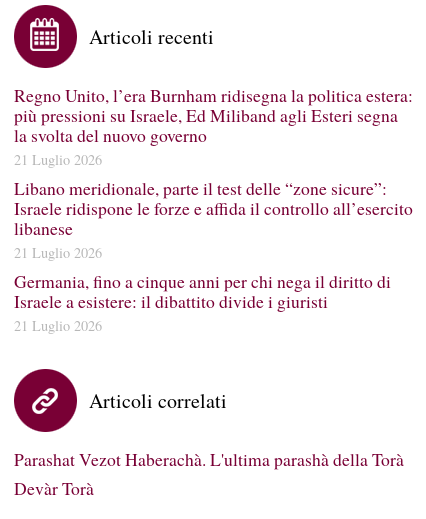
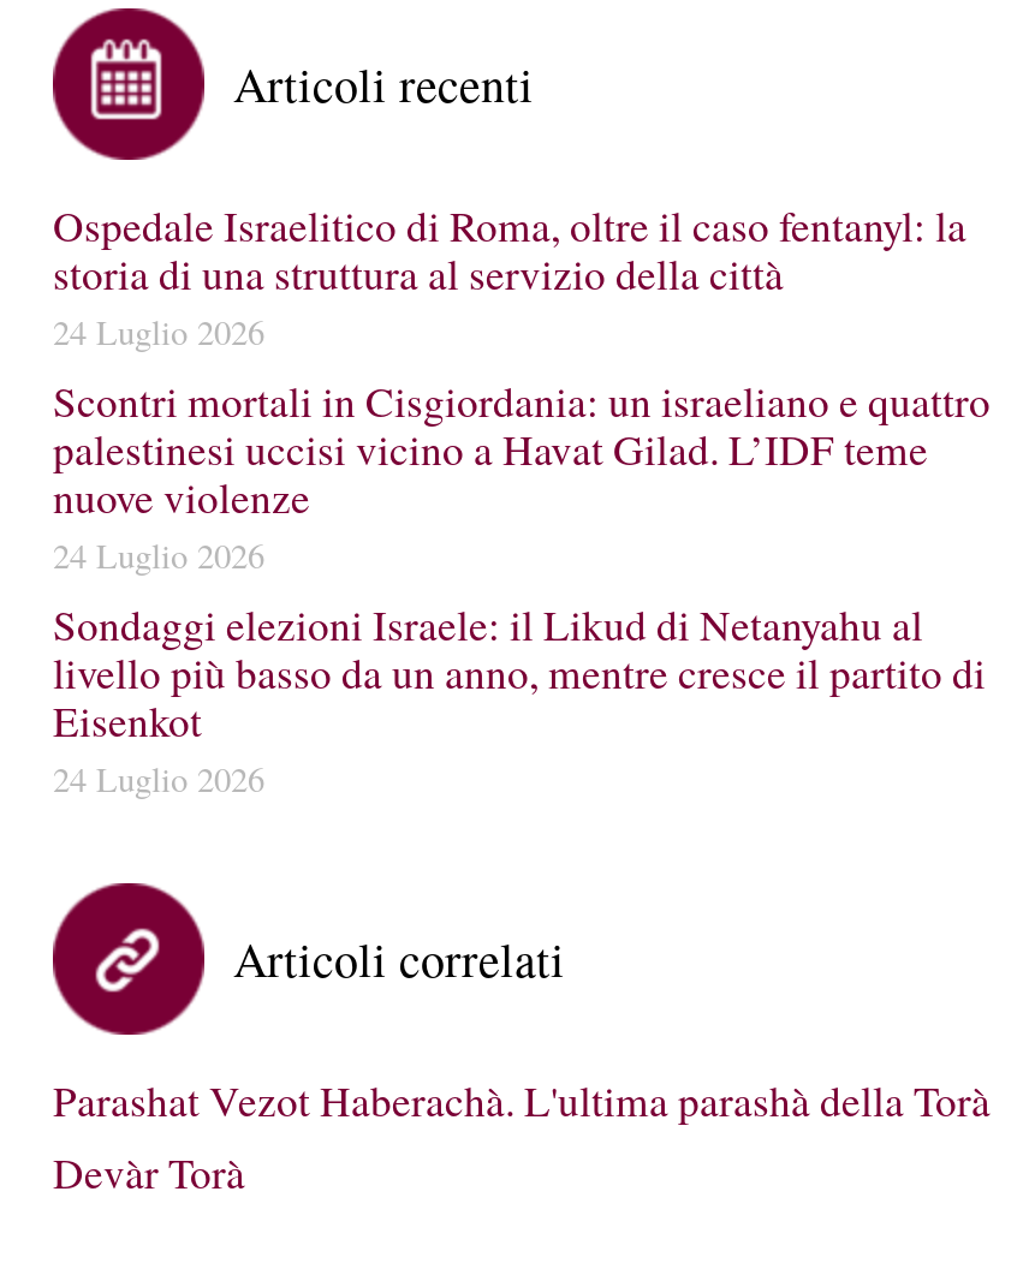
- Regno Unito, l’era Burnham ridisegna la politica estera:
- più pressioni su Israele, Ed Miliband agli Esteri segna
- la svolta del nuovo governo
- 21 Luglio 2026
- Libano meridionale, parte il test delle “zone sicure”:
- Israele ridispone le forze e affida il controllo all’esercito
- libanese
- 21 Luglio 2026
- Germania, fino a cinque anni per chi nega il diritto di
- Israele a esistere: il dibattito divide i giuristi
- 21 Luglio 2026
+ Ospedale Israelitico di Roma, oltre il caso fentanyl: la
+ storia di una struttura al servizio della città
+ 24 Luglio 2026
+ Scontri mortali in Cisgiordania: un israeliano e quattro
+ palestinesi uccisi vicino a Havat Gilad. L’IDF teme
+ nuove violenze
+ 24 Luglio 2026
+ Sondaggi elezioni Israele: il Likud di Netanyahu al
+ livello più basso da un anno, mentre cresce il partito di
+ Eisenkot
+ 24 Luglio 2026
